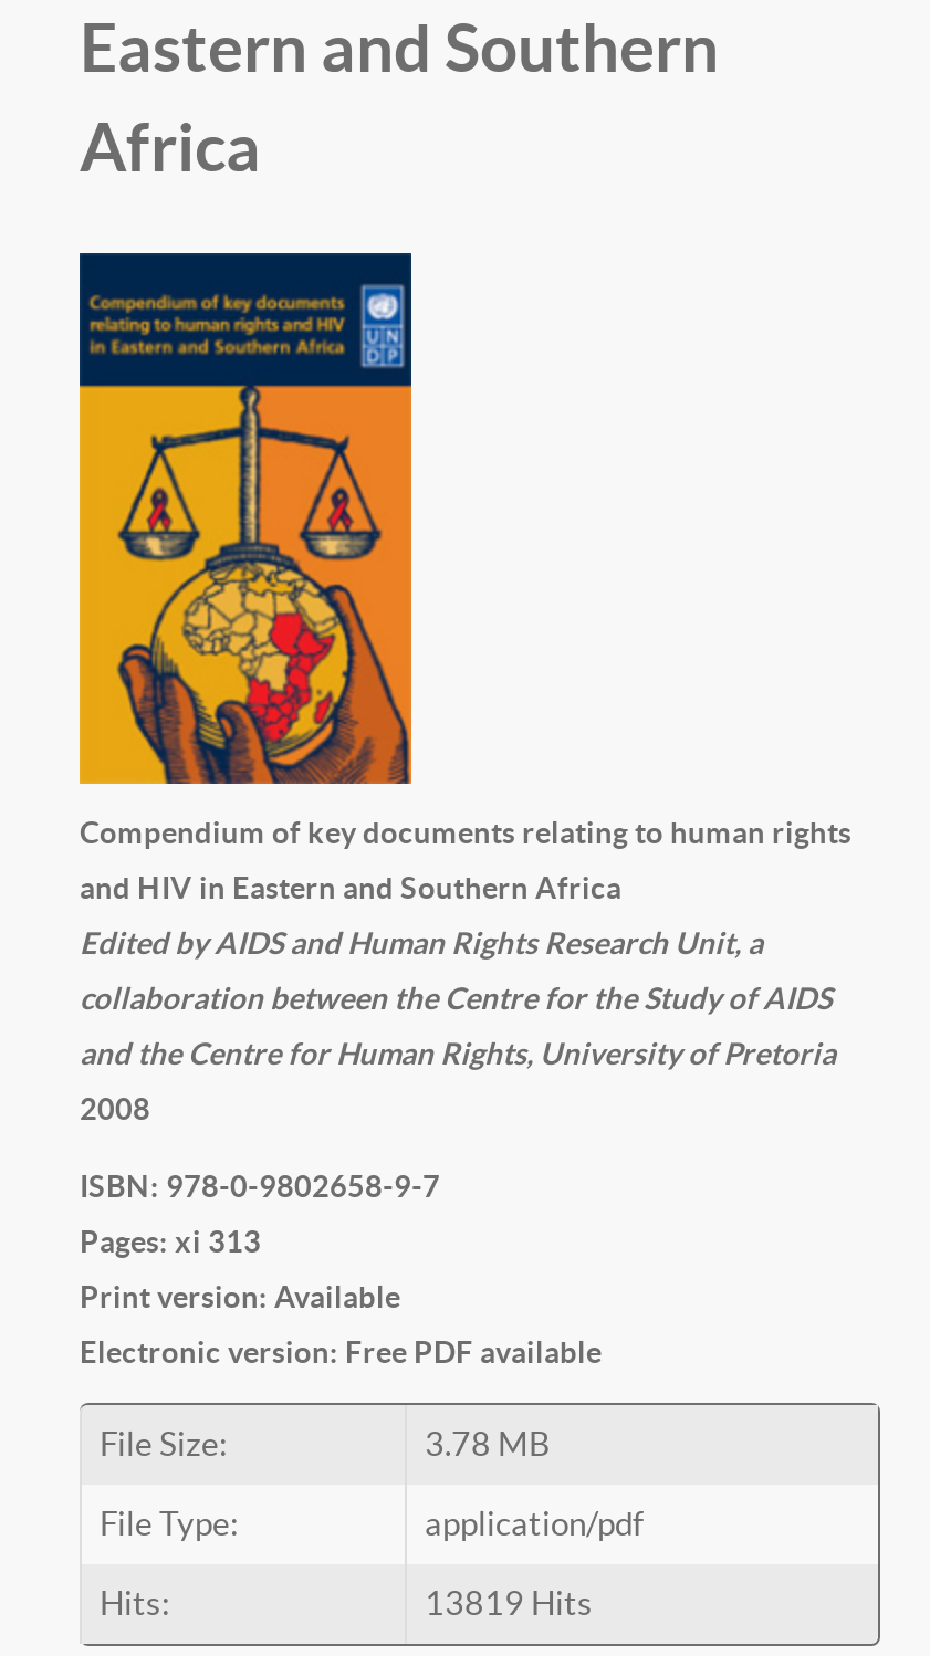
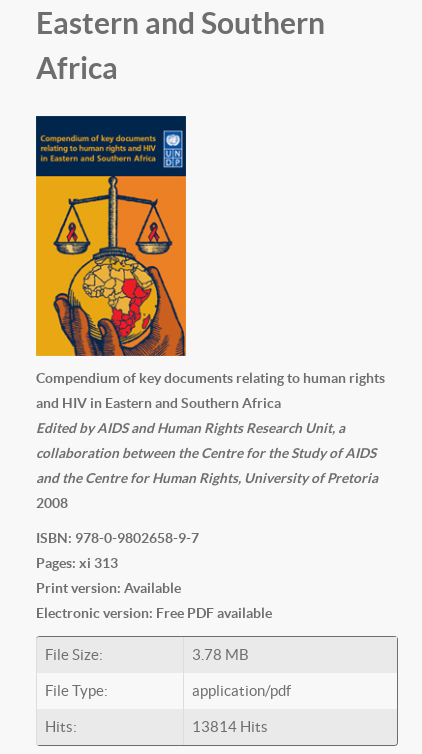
- 13819 Hits
+ 13814 Hits
